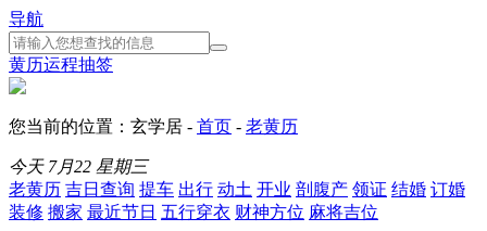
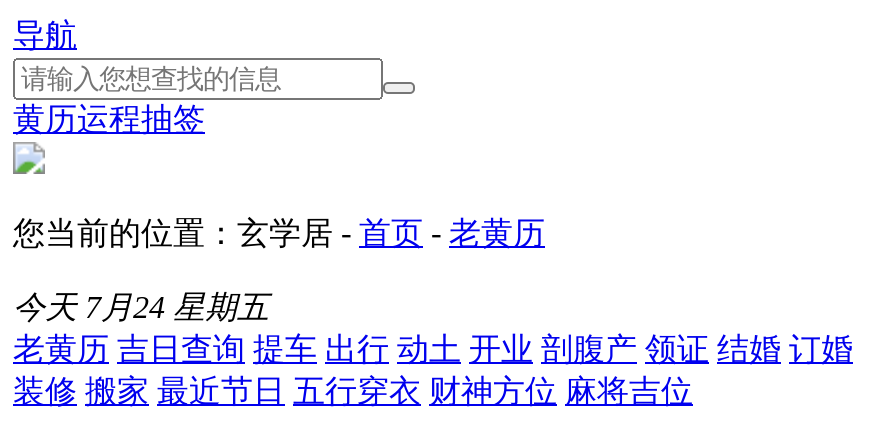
- 今天7月22星期三
+ 今天7月24星期五
